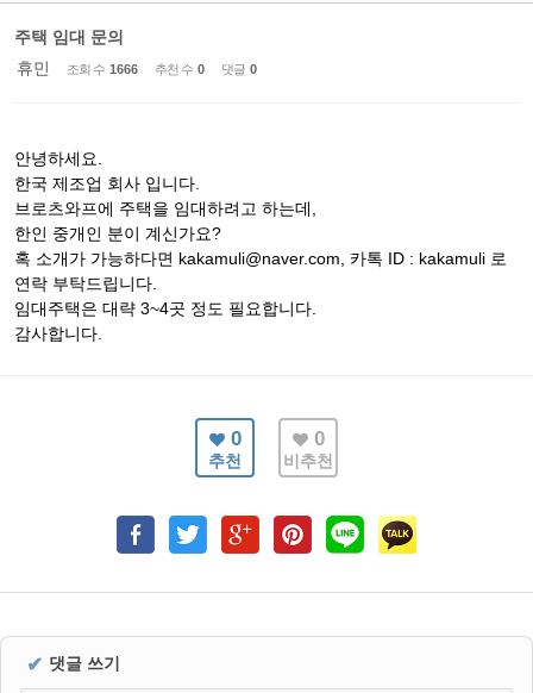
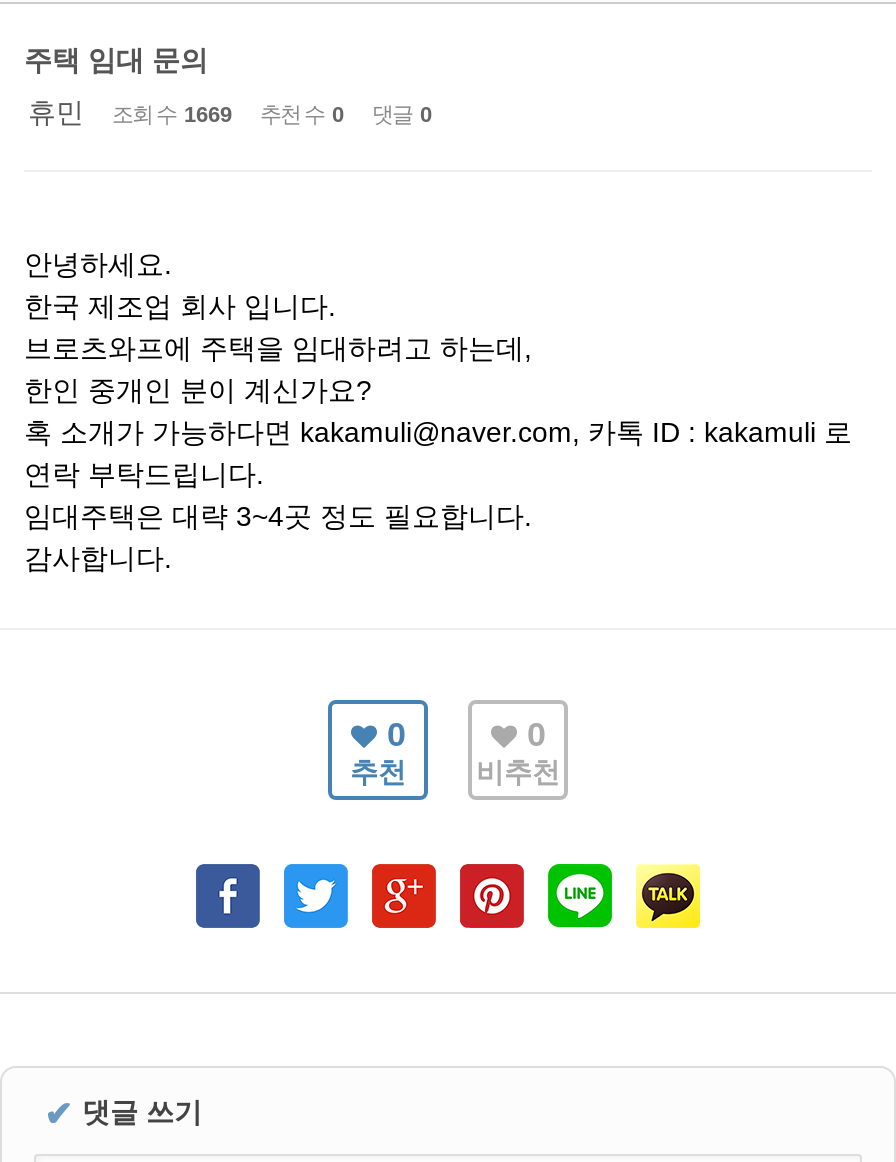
- 휴민 조회 수 1666 추천 수 0 댓글 0
+ 휴민 조회 수 1669 추천 수 0 댓글 0
